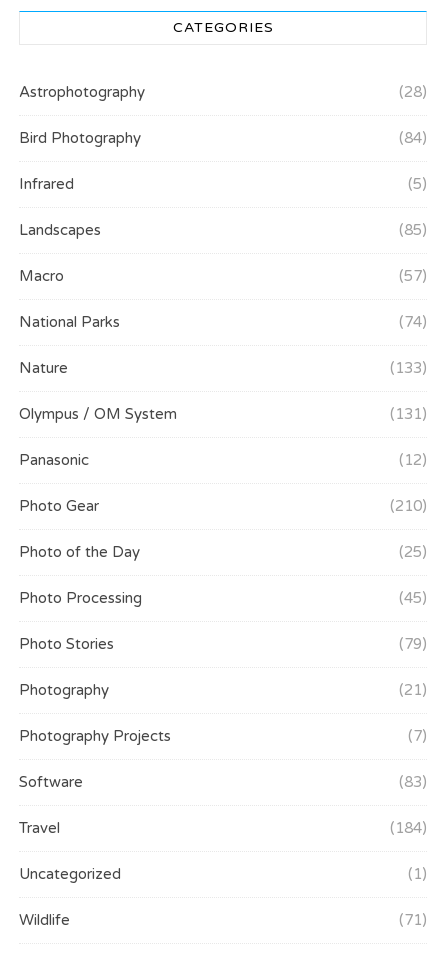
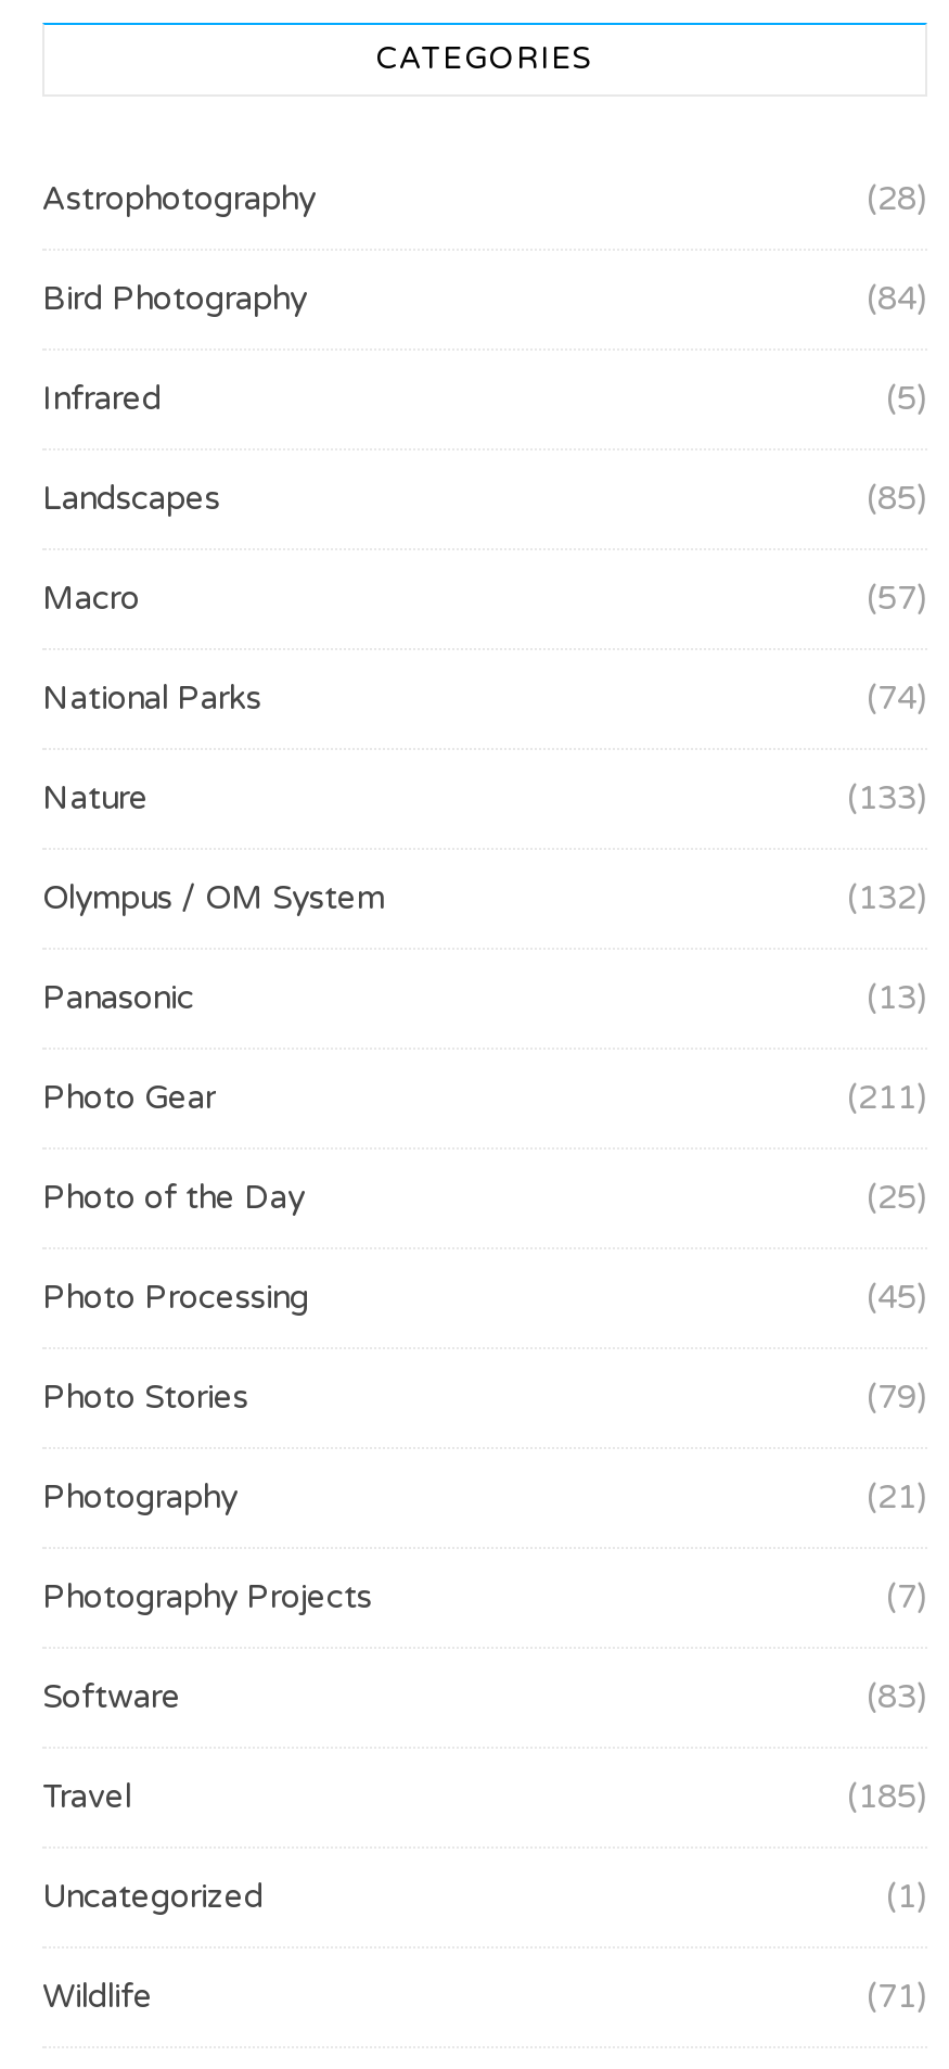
- (131)
+ (132)

- (12)
+ (13)

- (210)
+ (211)

- (184)
+ (185)
